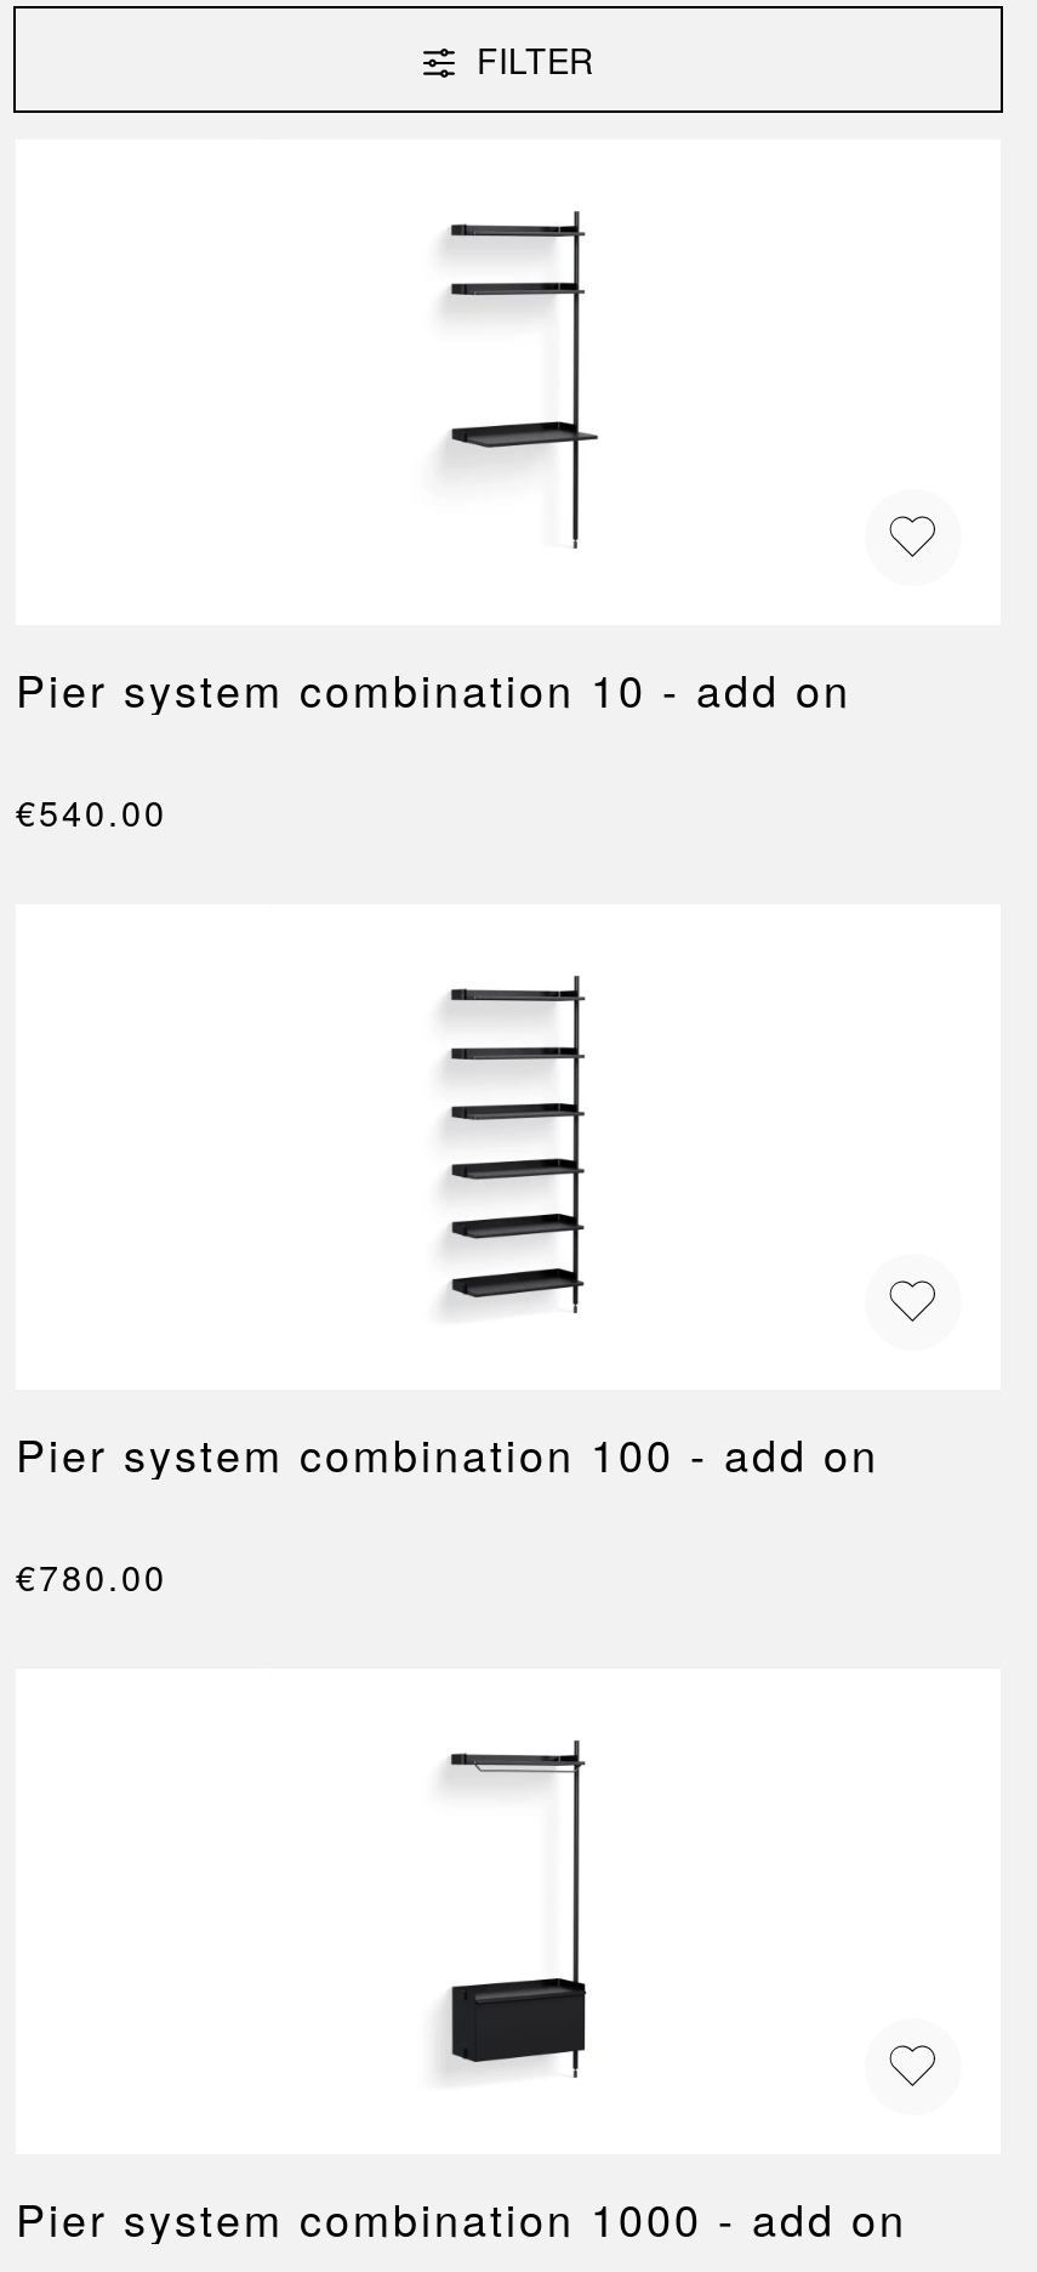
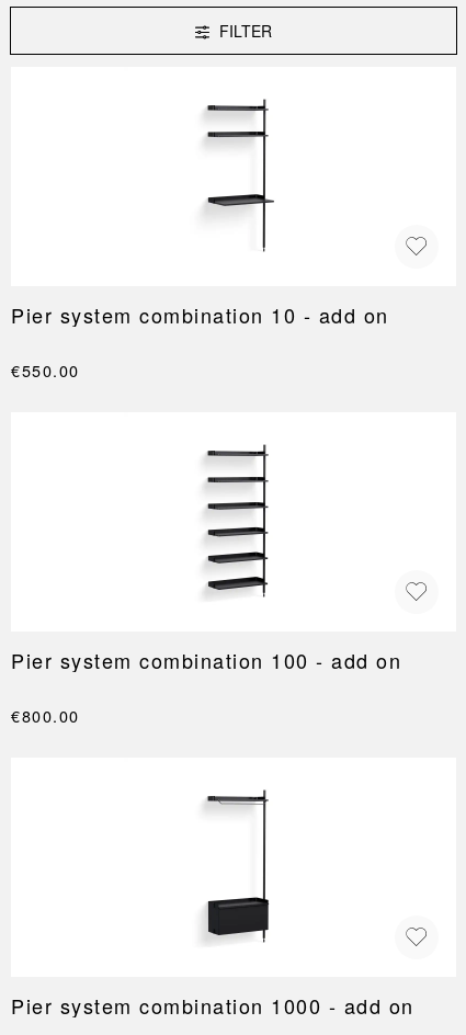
- €540.00
+ €550.00

- €780.00
+ €800.00
